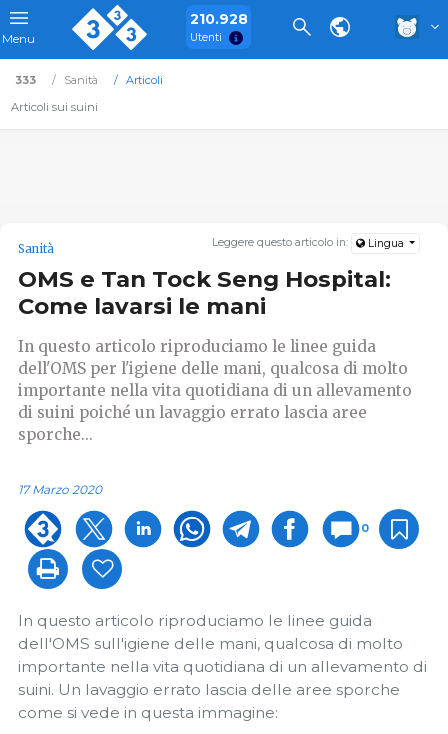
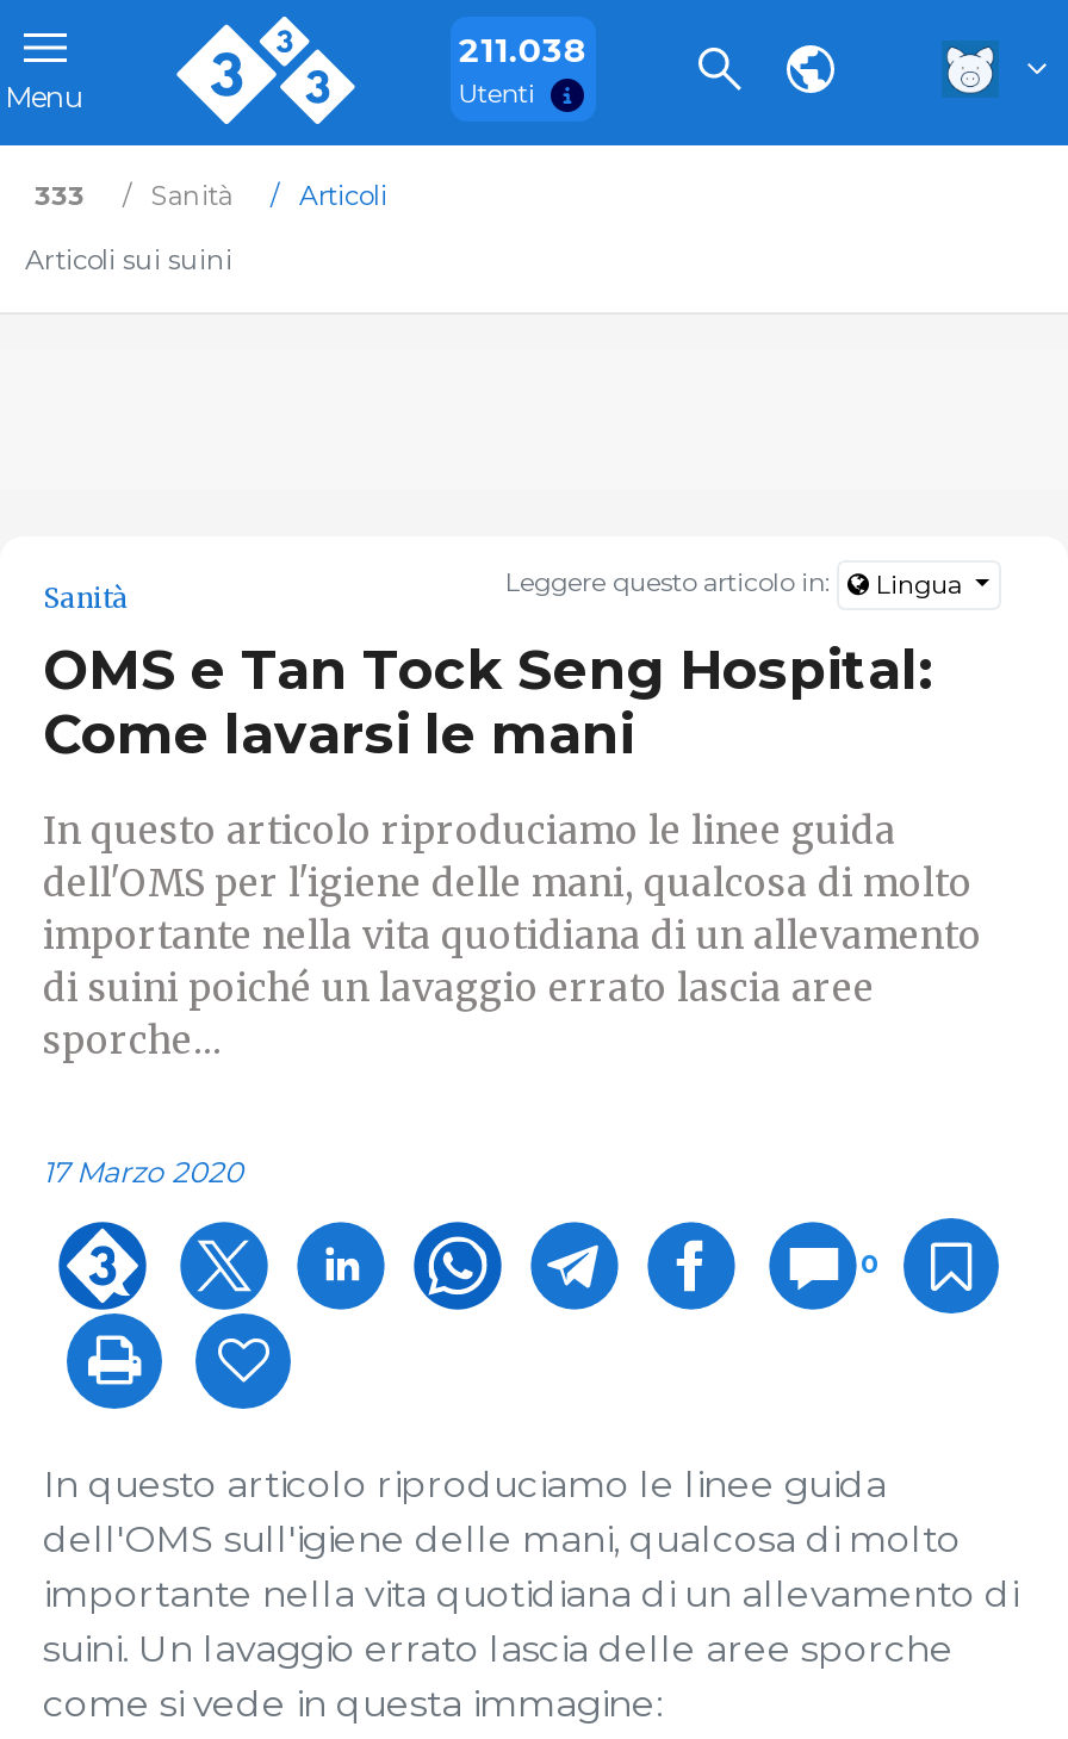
- 210.928
+ 211.038
